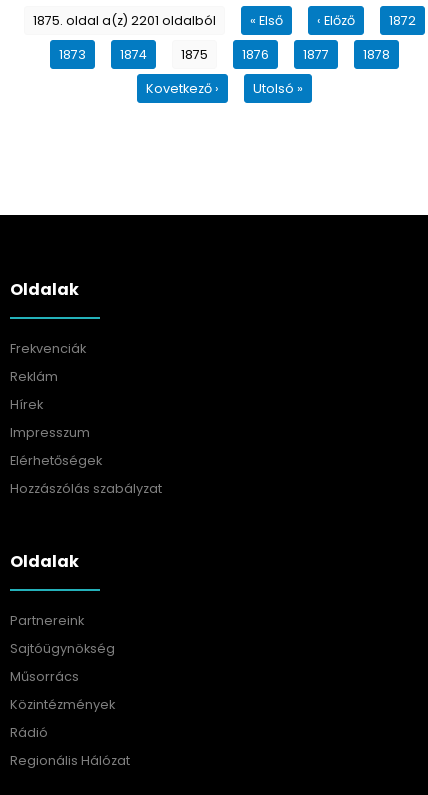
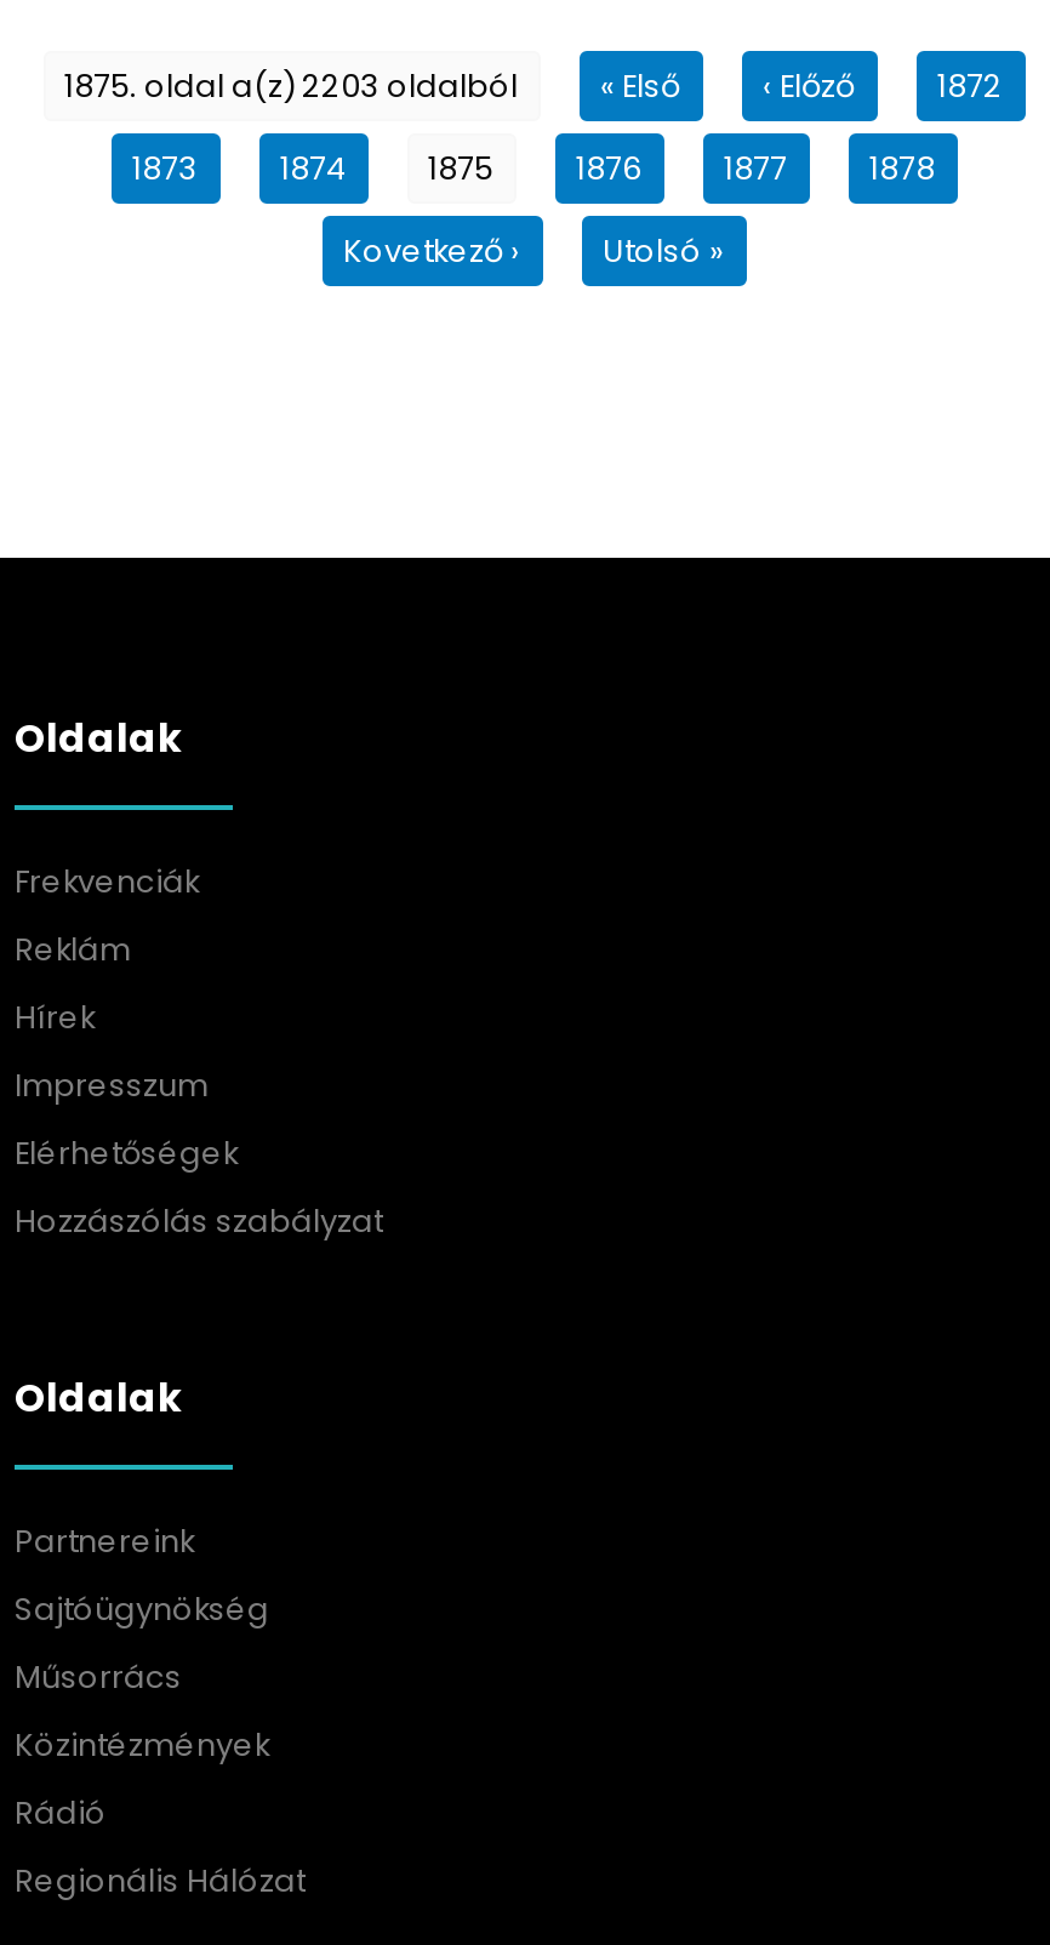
- 1875. oldal a(z) 2201 oldalból
+ 1875. oldal a(z) 2203 oldalból
